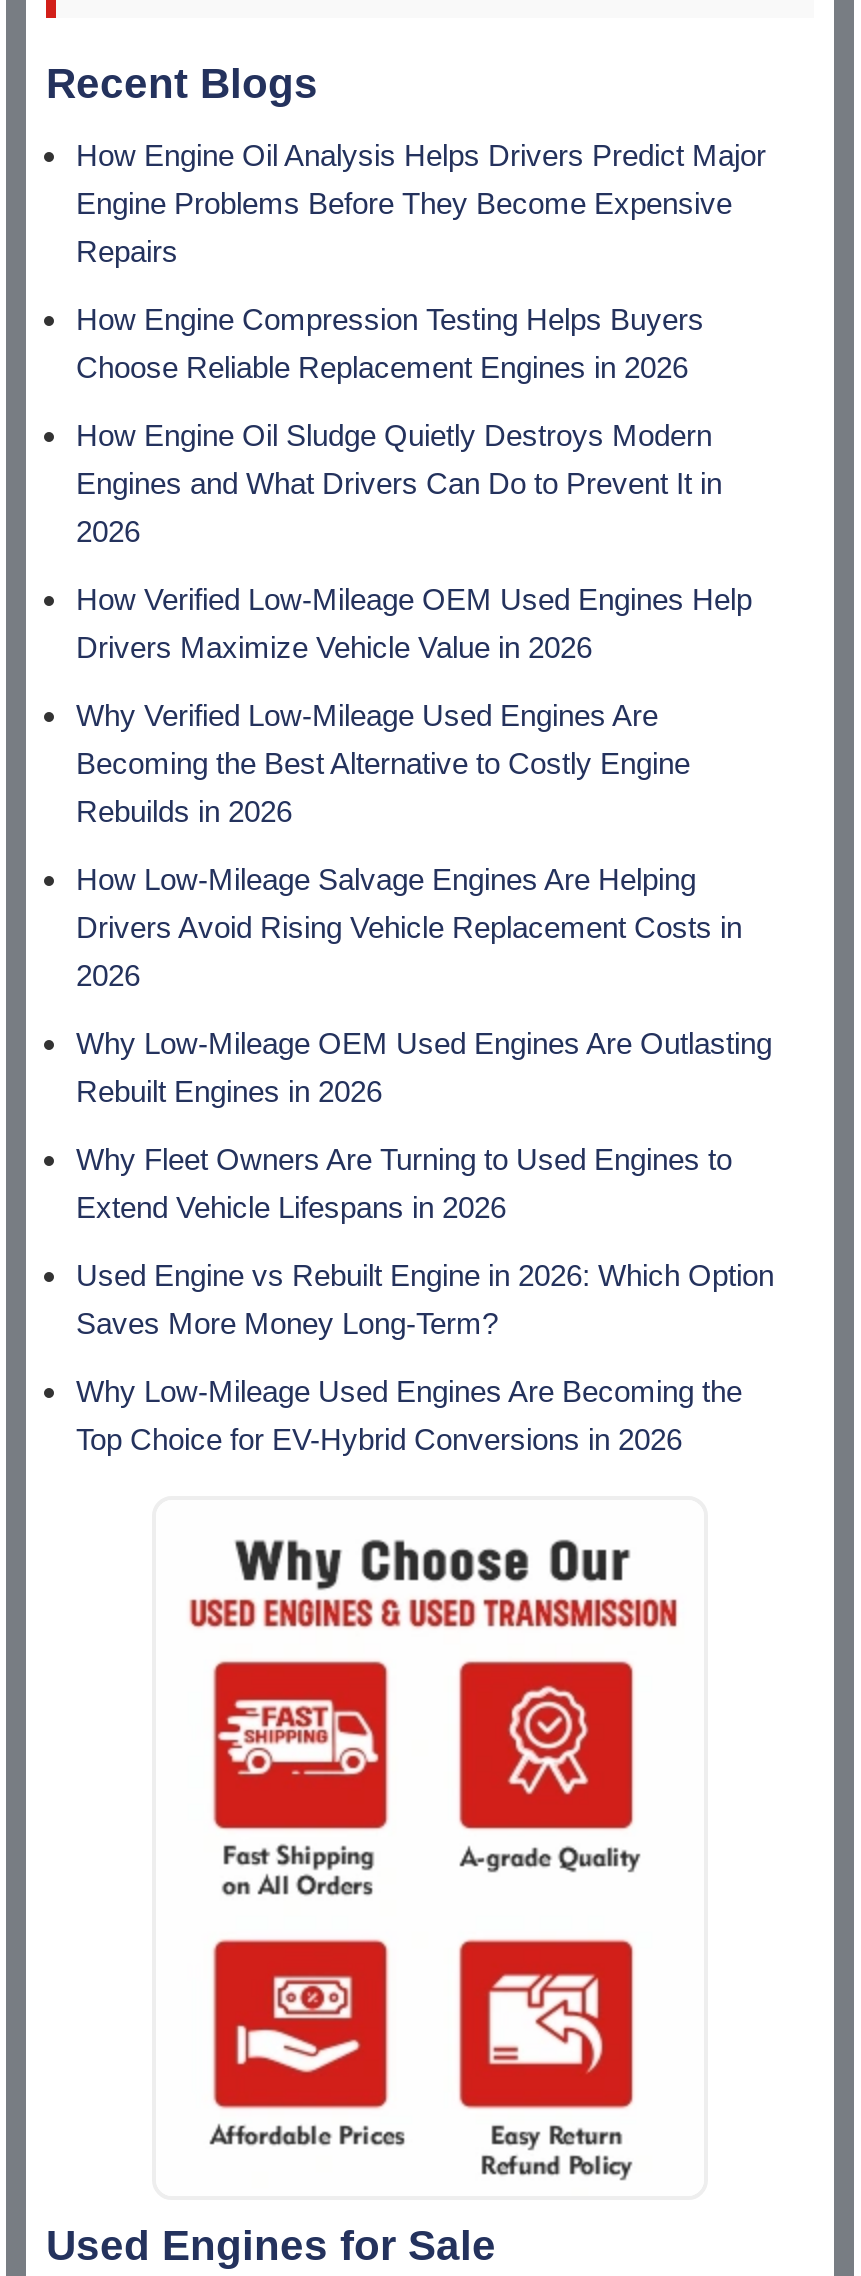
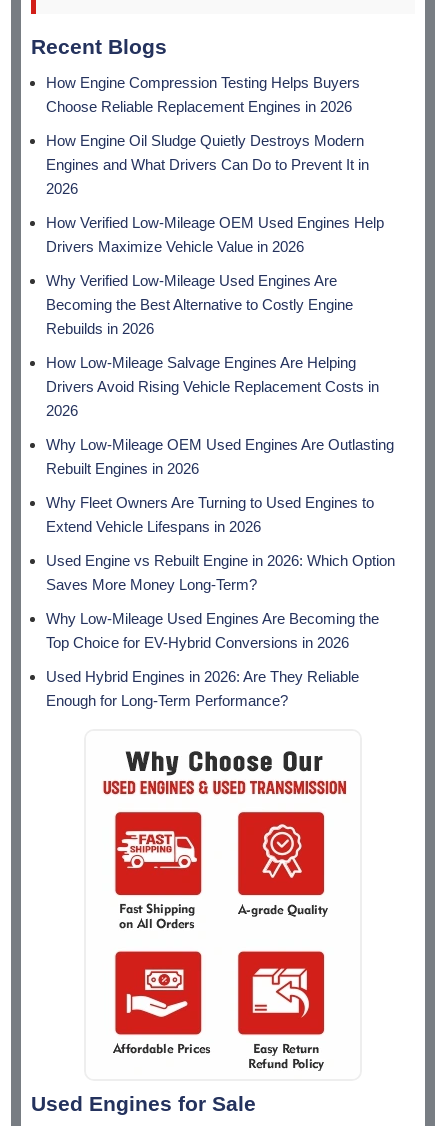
- How Engine Oil Analysis Helps Drivers Predict Major
- Engine Problems Before They Become Expensive
- Repairs

moved up: How Engine Compression Testing Helps Buyers | Choose Reliable Replacement Engines in 2026 | How Engine Oil Sludge Quietly Destroys Modern | ... | Why Low-Mileage Used Engines Are Becoming the | Top Choice for EV-Hybrid Conversions in 2026

+ Used Hybrid Engines in 2026: Are They Reliable
+ Enough for Long-Term Performance?
